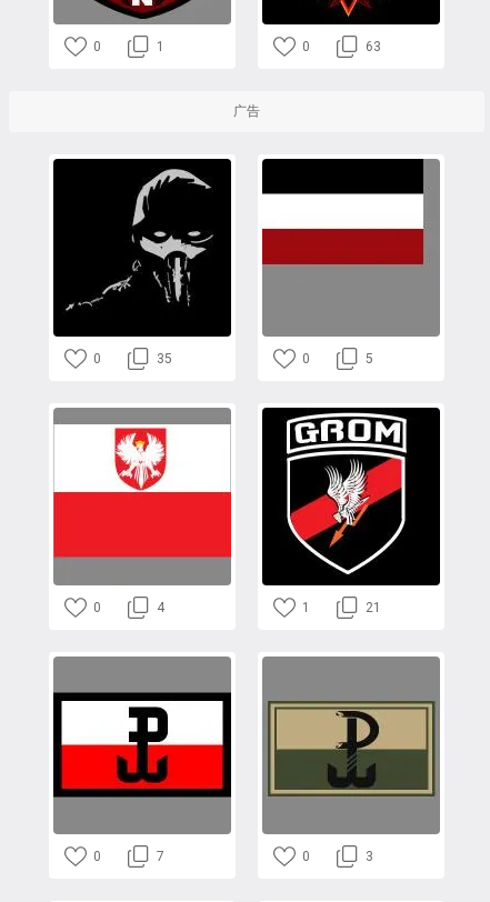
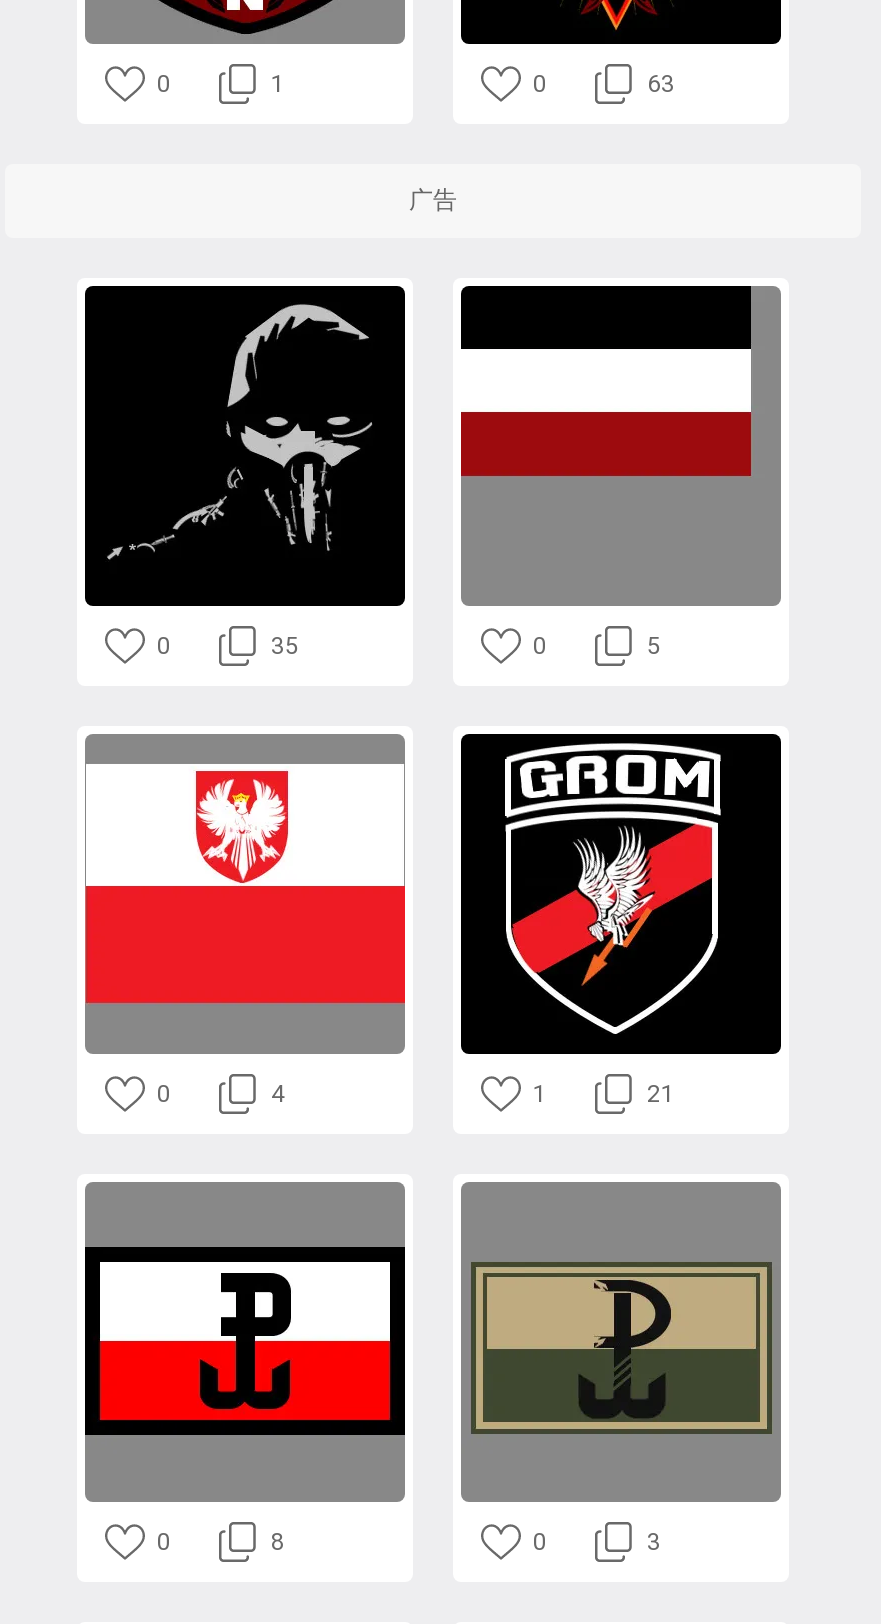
- 7
+ 8
